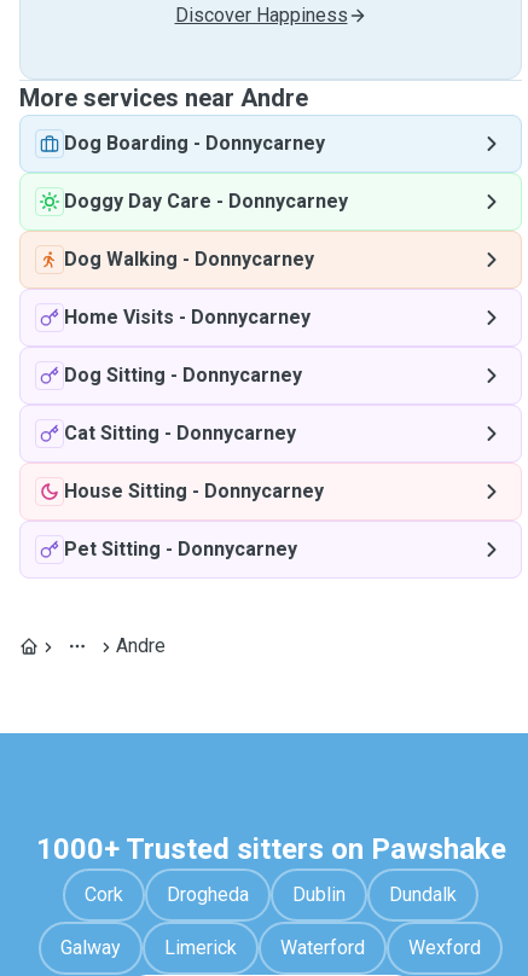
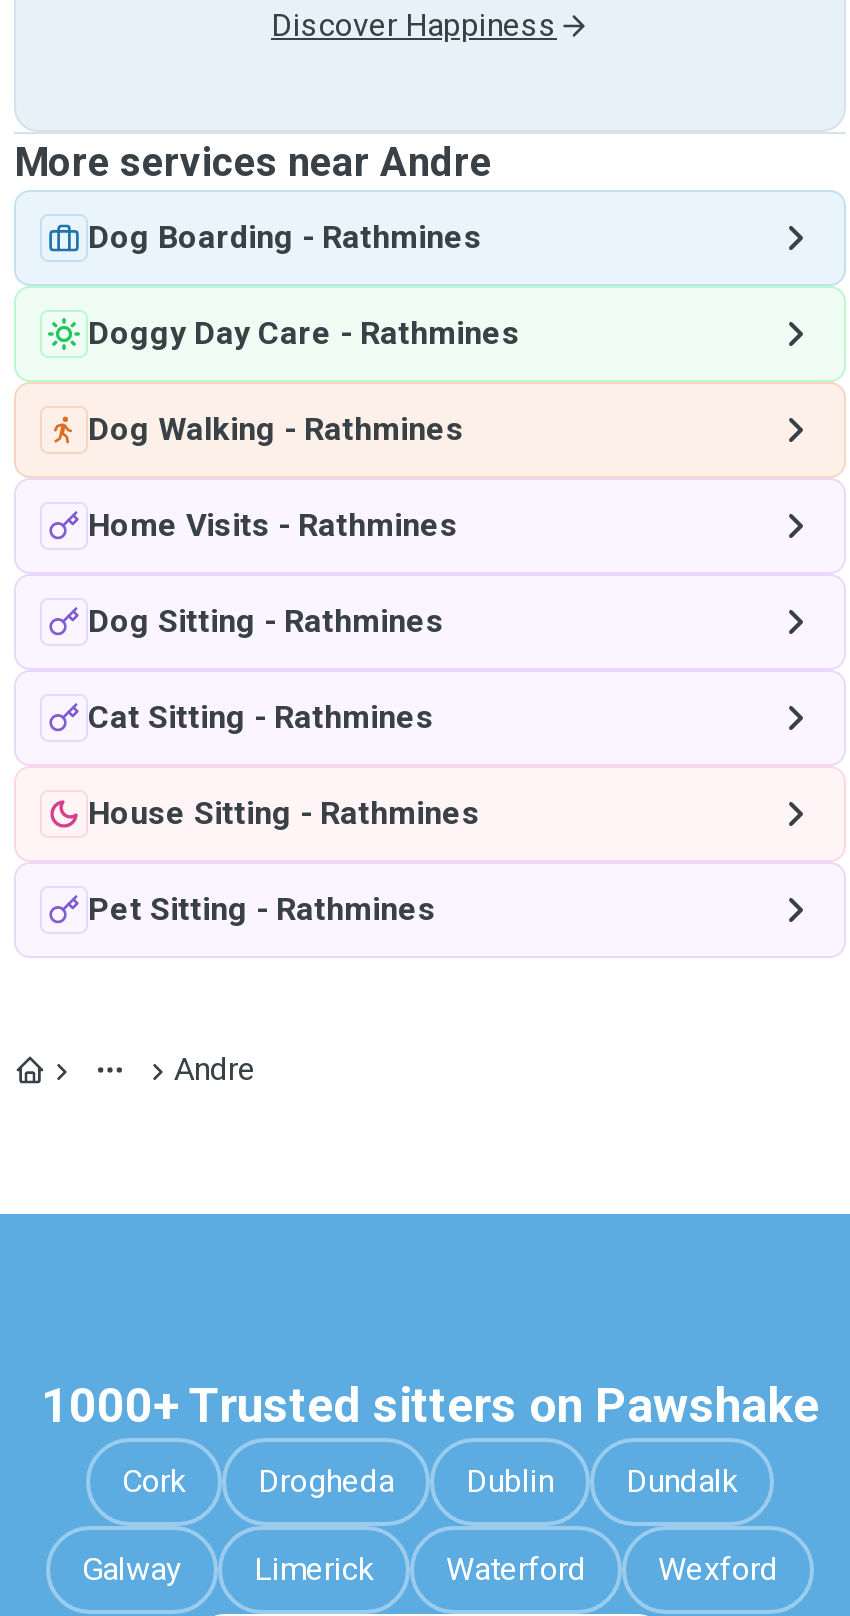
- Dog Boarding - Donnycarney
+ Dog Boarding - Rathmines

- Doggy Day Care - Donnycarney
+ Doggy Day Care - Rathmines

- Dog Walking - Donnycarney
+ Dog Walking - Rathmines

- Home Visits - Donnycarney
+ Home Visits - Rathmines

- Dog Sitting - Donnycarney
+ Dog Sitting - Rathmines

- Cat Sitting - Donnycarney
+ Cat Sitting - Rathmines

- House Sitting - Donnycarney
+ House Sitting - Rathmines

- Pet Sitting - Donnycarney
+ Pet Sitting - Rathmines
